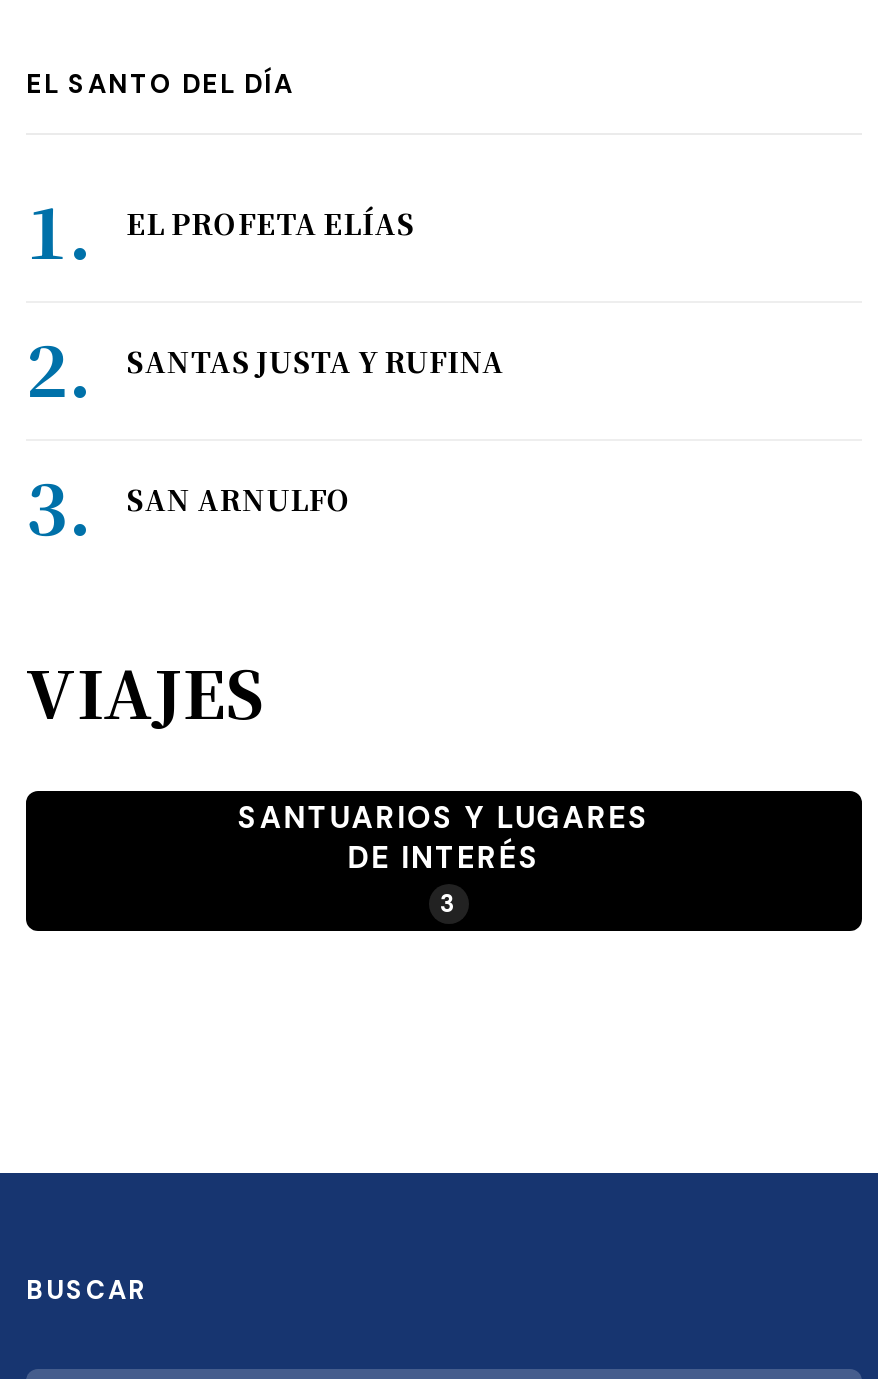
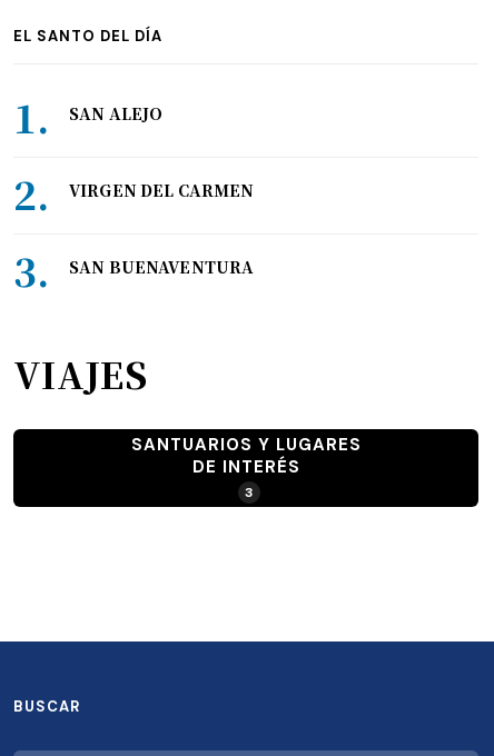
- EL PROFETA ELÍAS
+ SAN ALEJO

- SANTAS JUSTA Y RUFINA
+ VIRGEN DEL CARMEN

- SAN ARNULFO
+ SAN BUENAVENTURA
